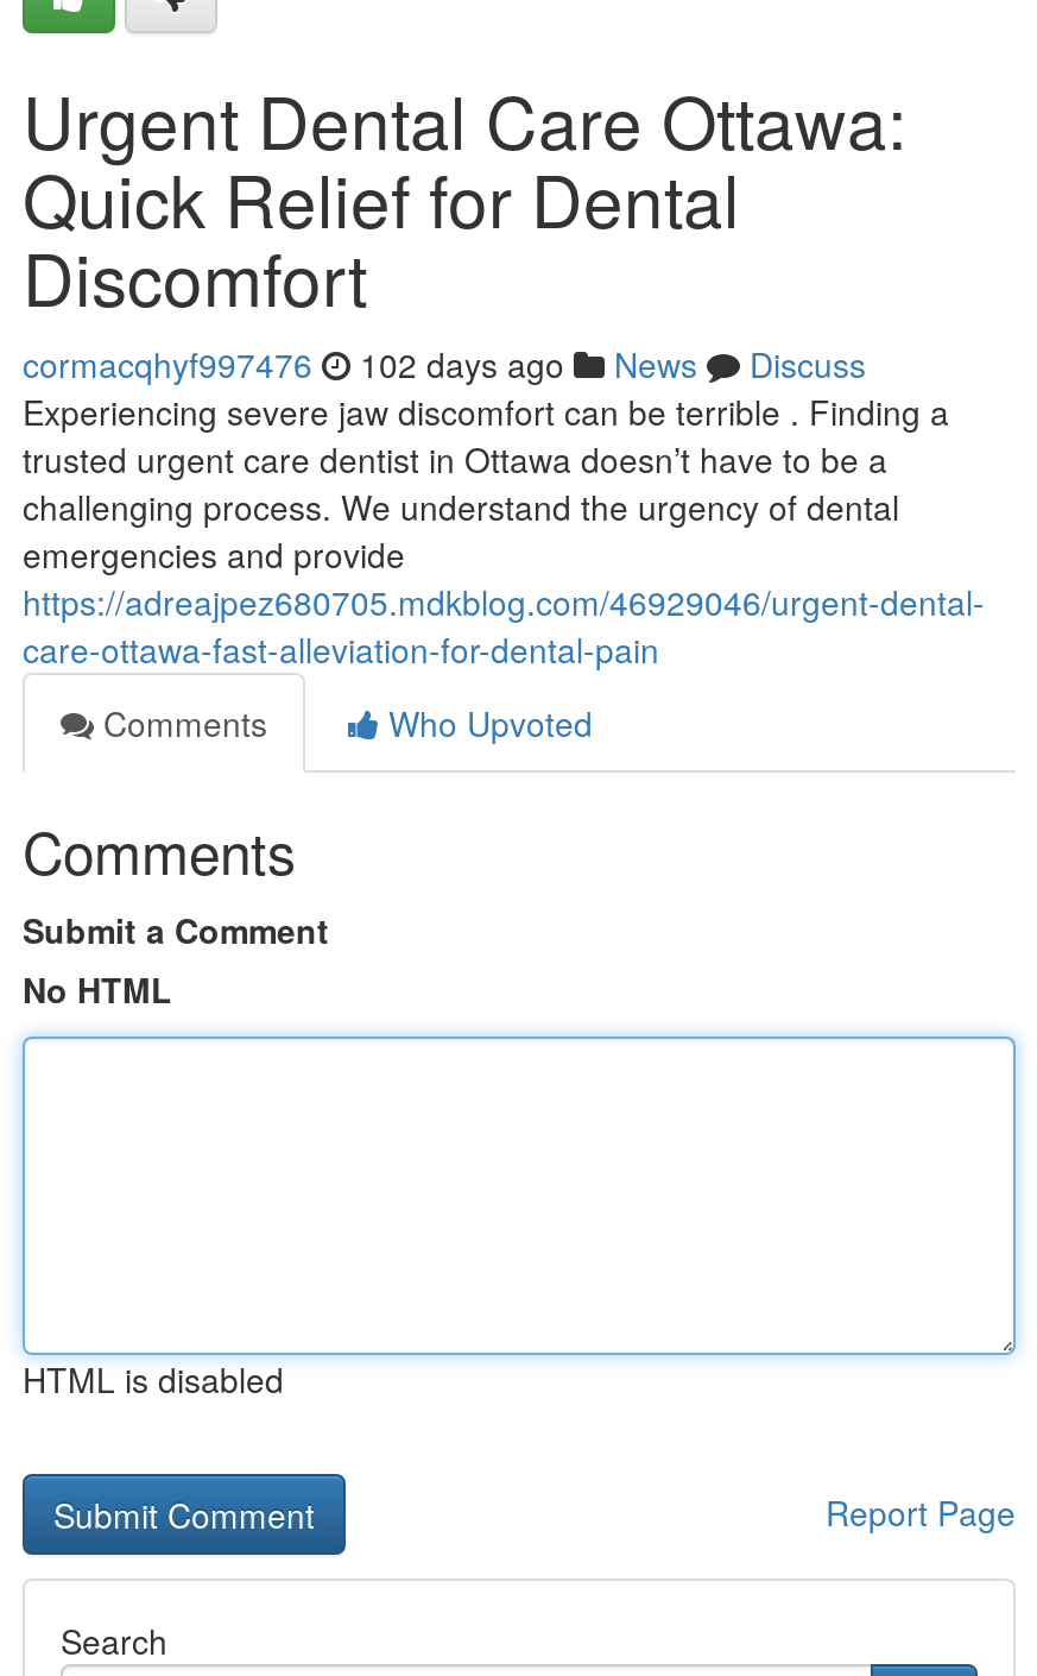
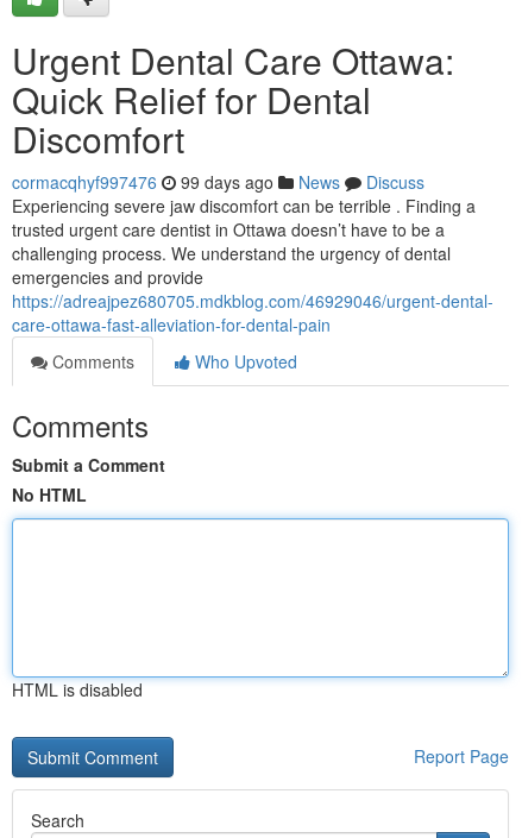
- cormacqhyf997476 102 days ago News Discuss
+ cormacqhyf997476 99 days ago News Discuss
